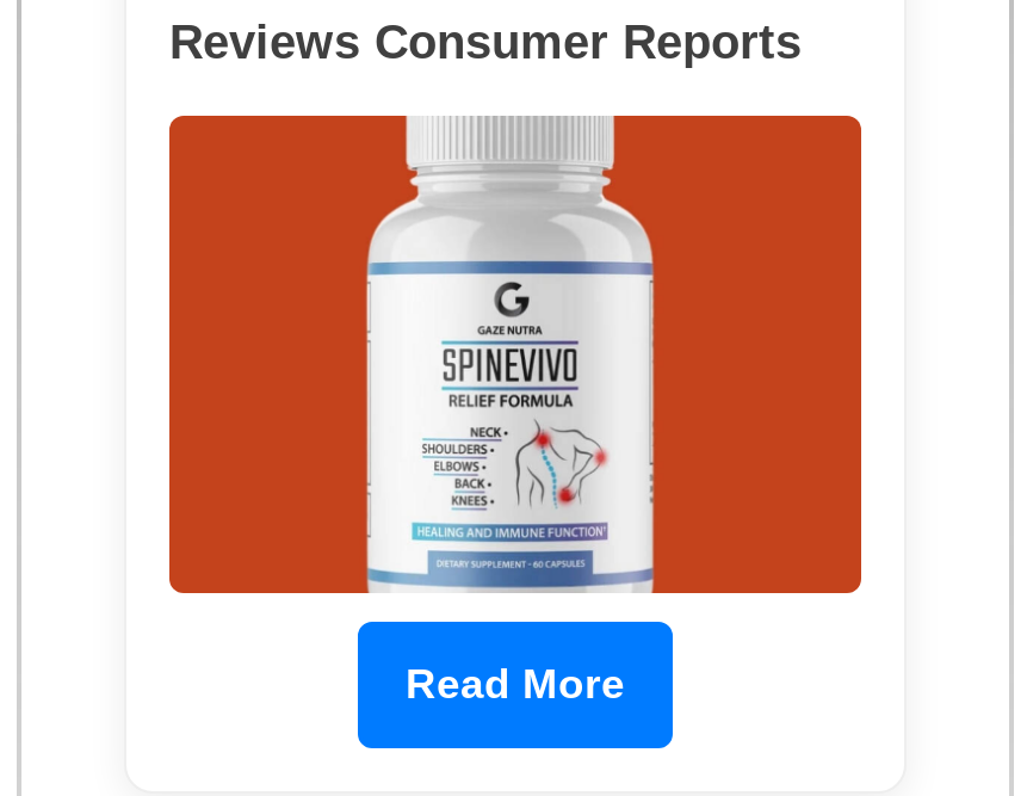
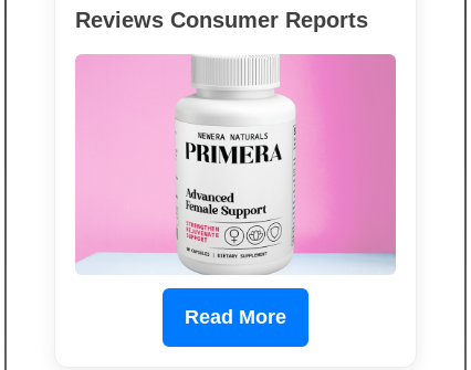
- [image]
+ [image]
